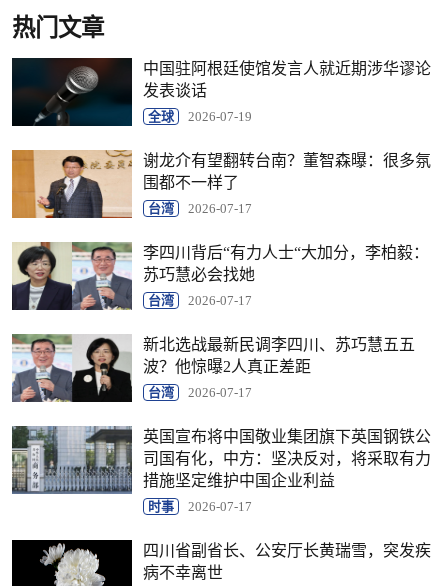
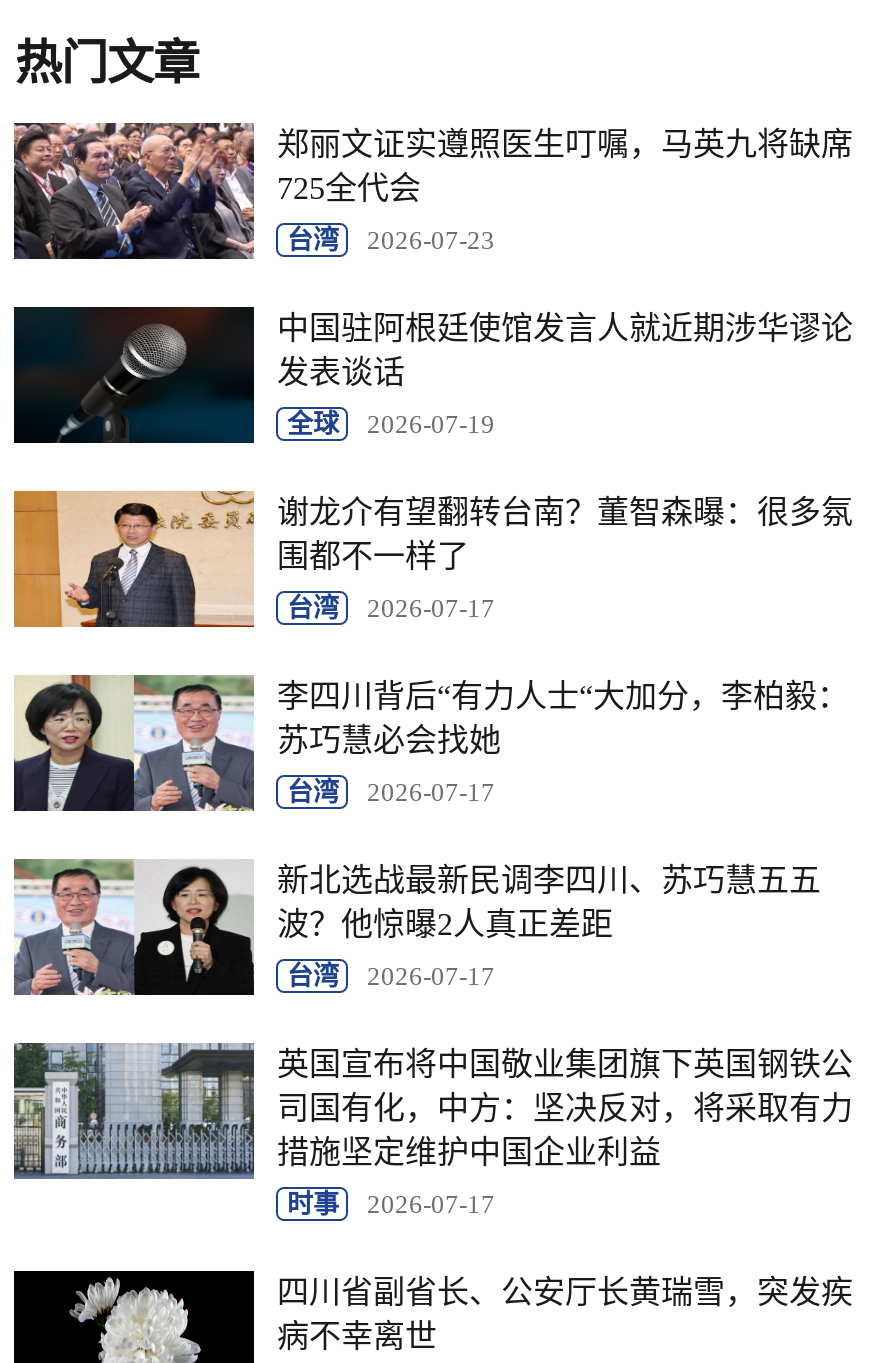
+ [image]
+ 郑丽文证实遵照医生叮嘱，马英九将缺席
+ 725全代会
+ 台湾
+ 2026-07-23
